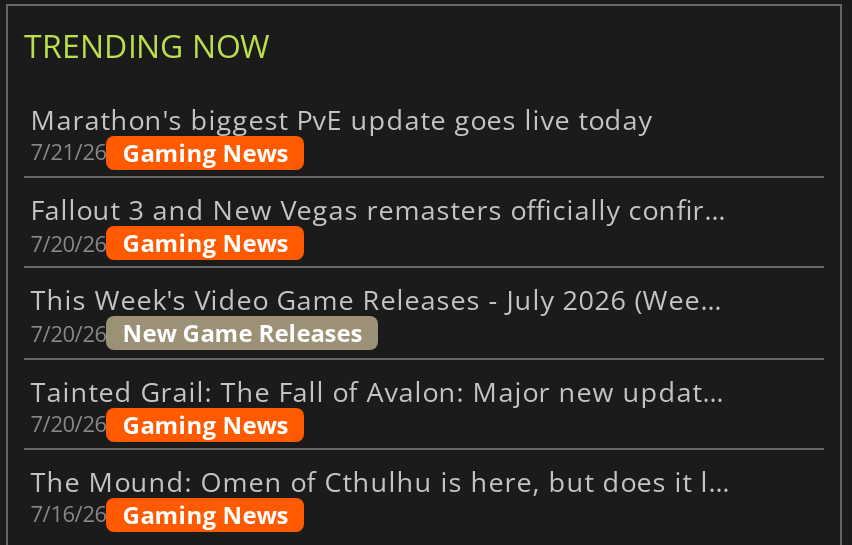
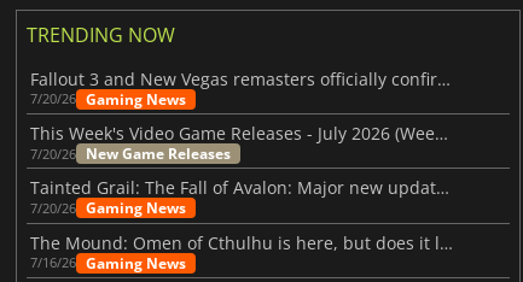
- Marathon's biggest PvE update goes live today
- 7/21/26 Gaming News
